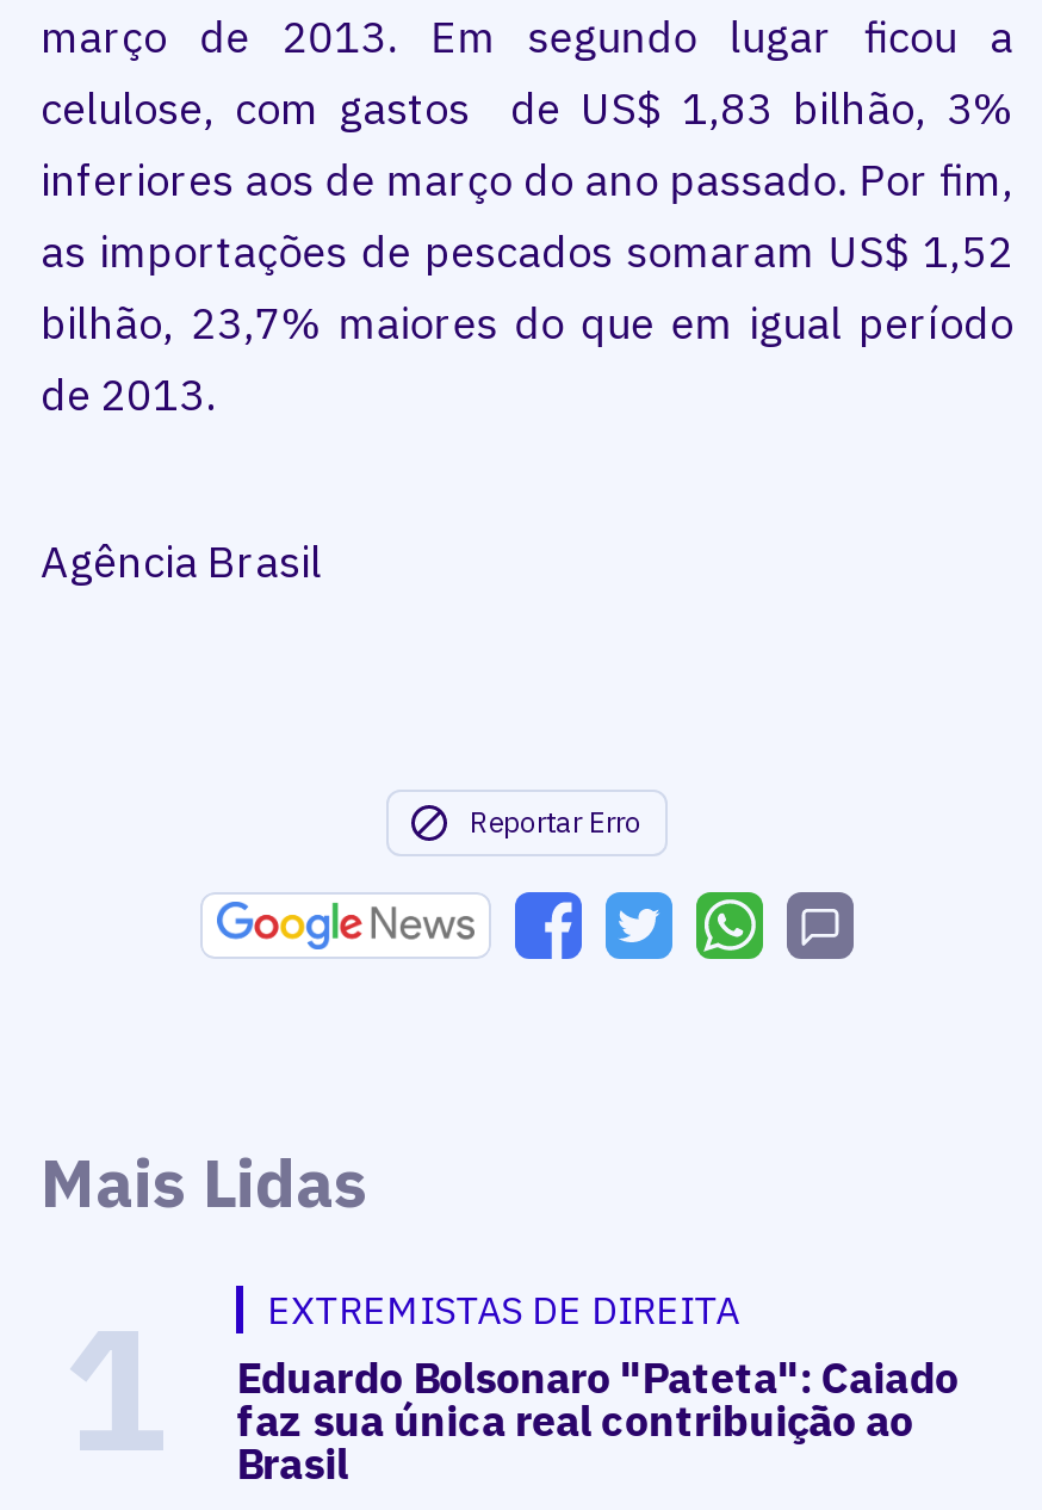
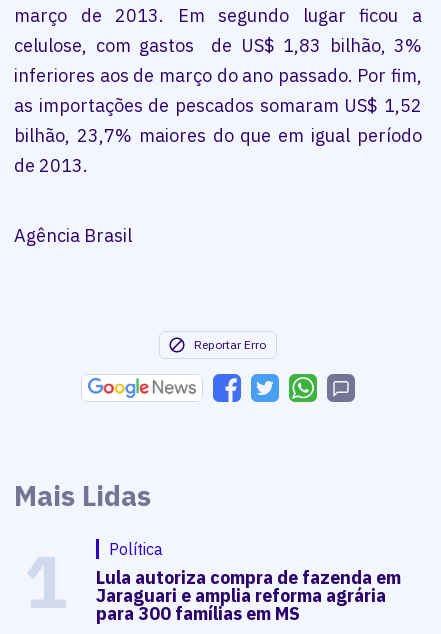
- EXTREMISTAS DE DIREITA
- Eduardo Bolsonaro "Pateta": Caiado
- faz sua única real contribuição ao
- Brasil
+ Política
+ Lula autoriza compra de fazenda em
+ Jaraguari e amplia reforma agrária
+ para 300 famílias em MS
